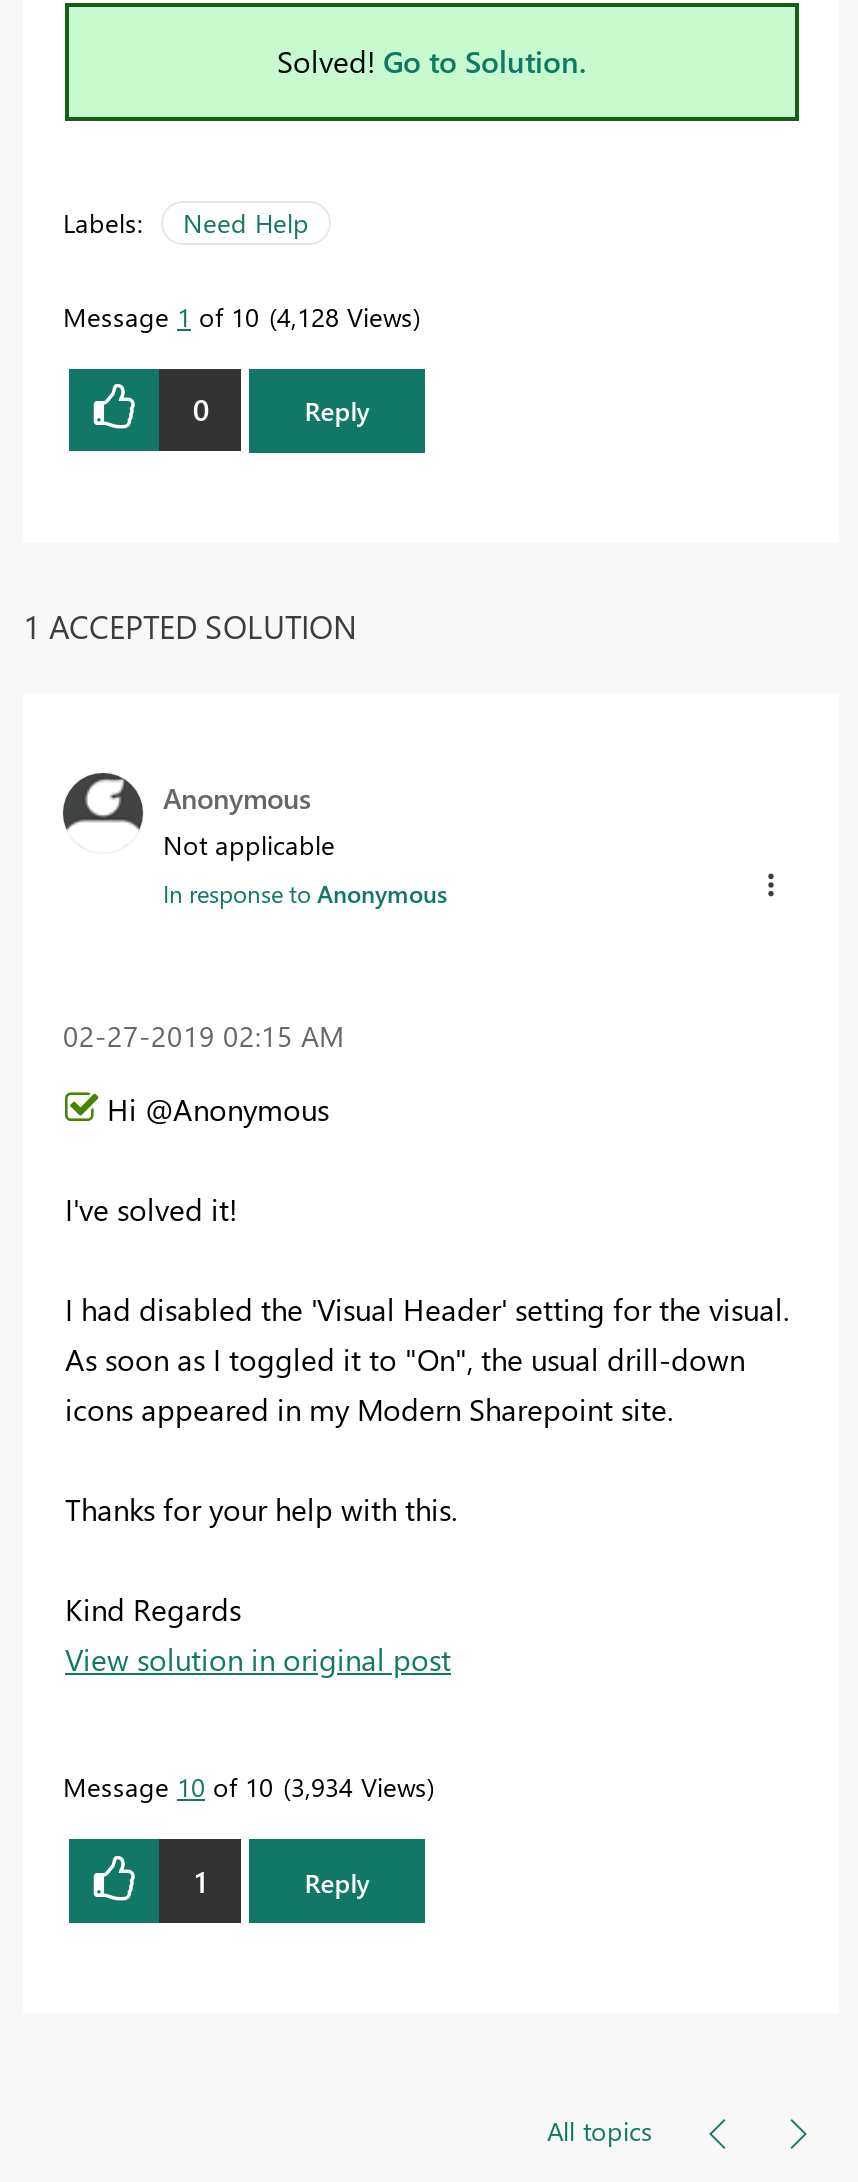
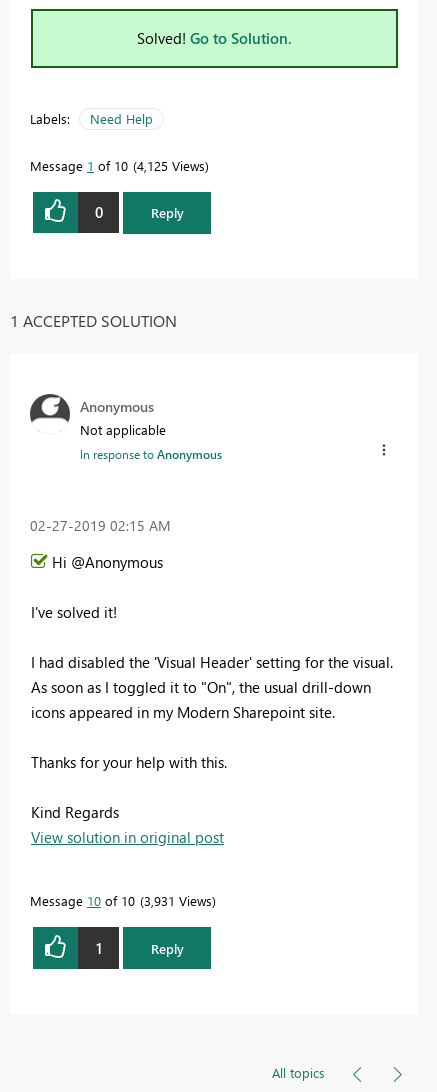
- Message 1 of 10 4,128 Views
+ Message 1 of 10 4,125 Views

- Message 10 of 10 3,934 Views
+ Message 10 of 10 3,931 Views
